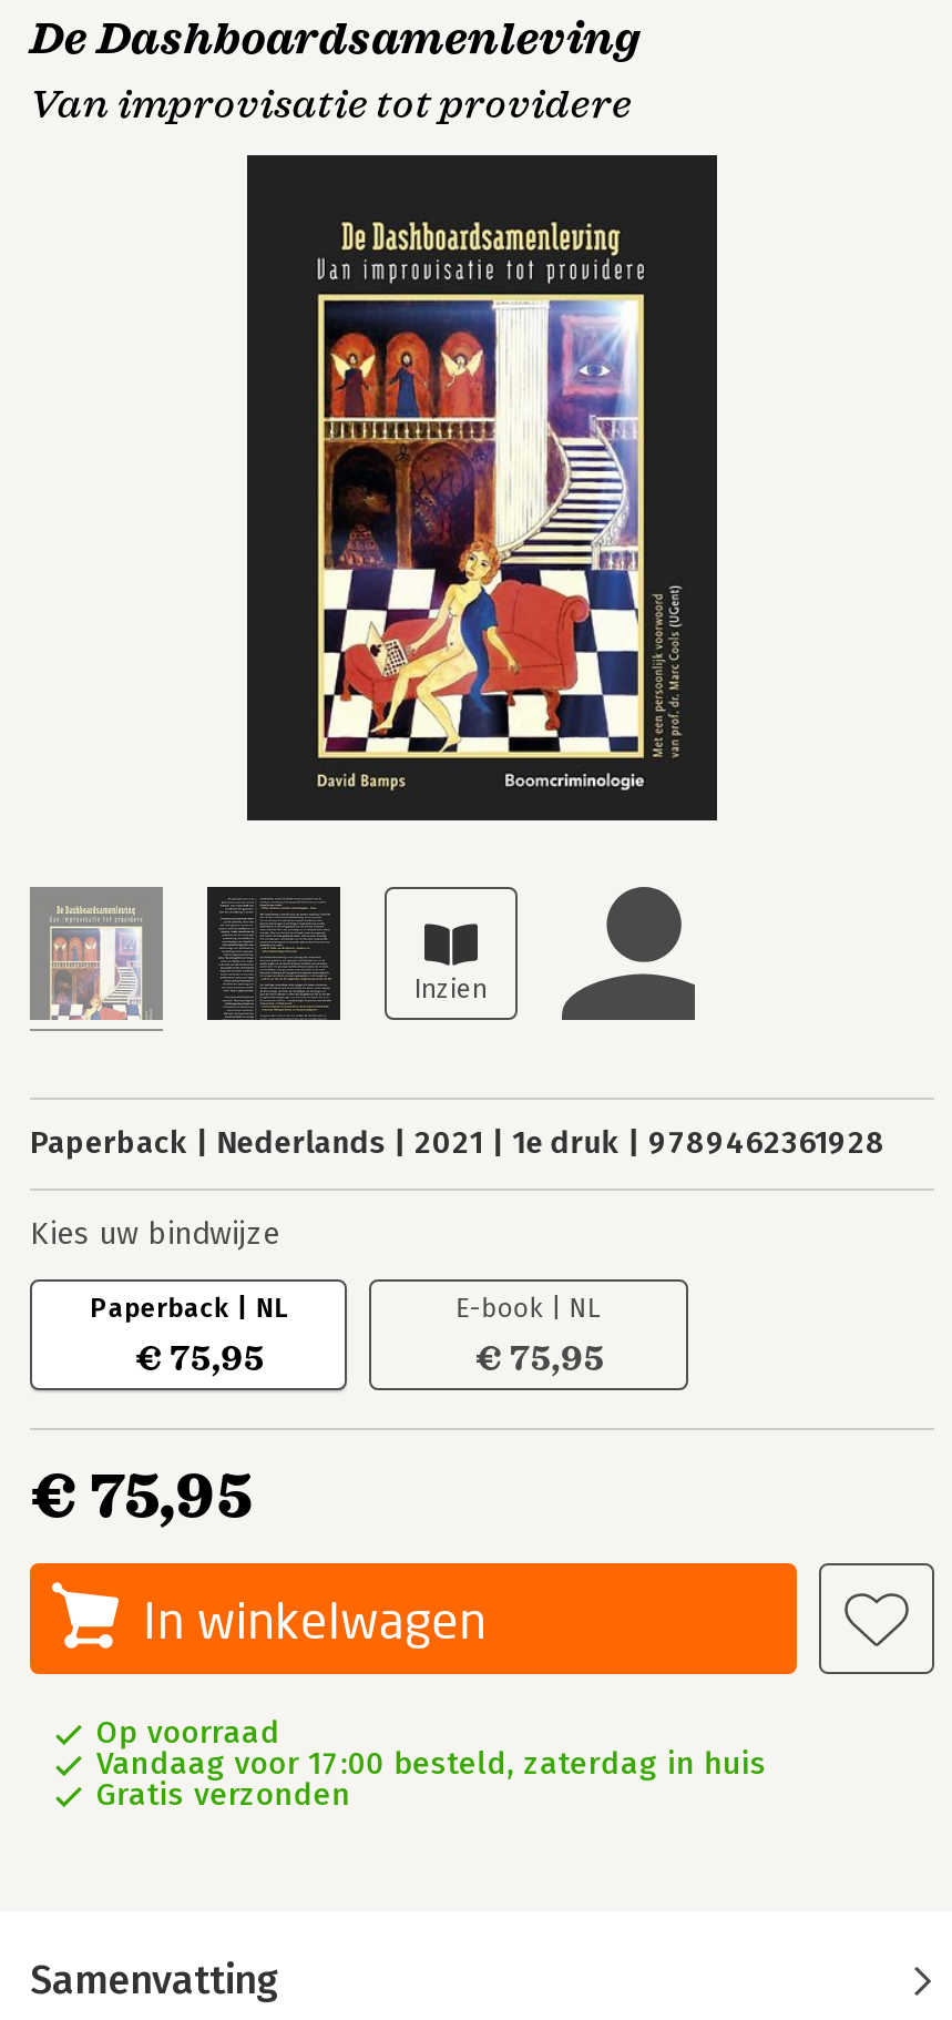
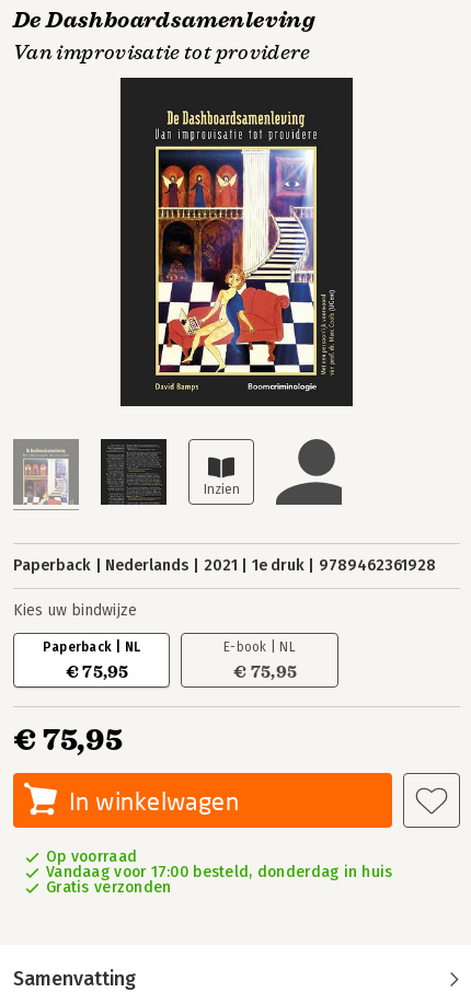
- Vandaag voor 17:00 besteld, zaterdag in huis
+ Vandaag voor 17:00 besteld, donderdag in huis
